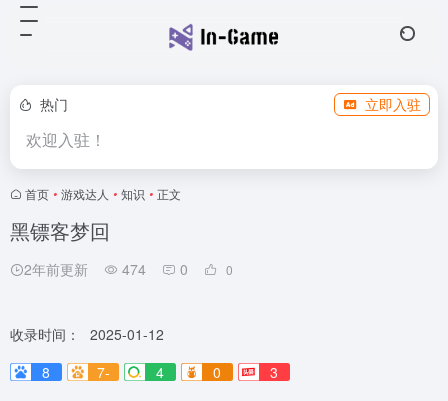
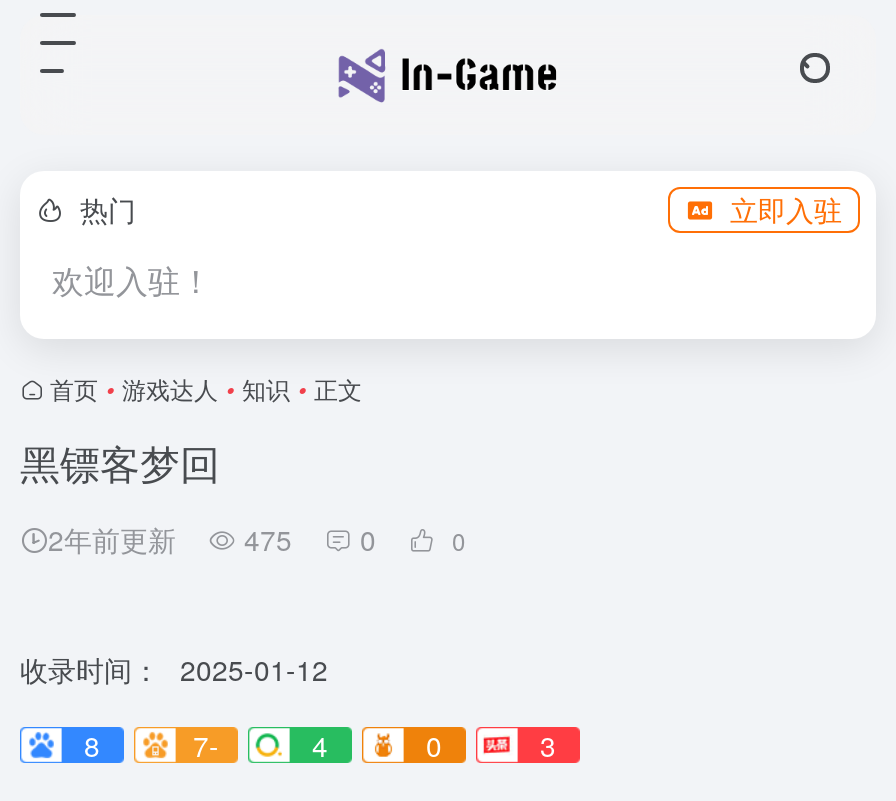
- 2年前更新 474 0
+ 2年前更新 475 0
